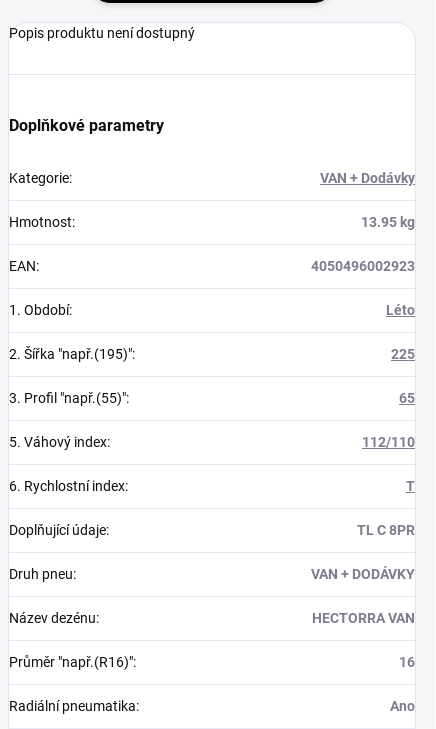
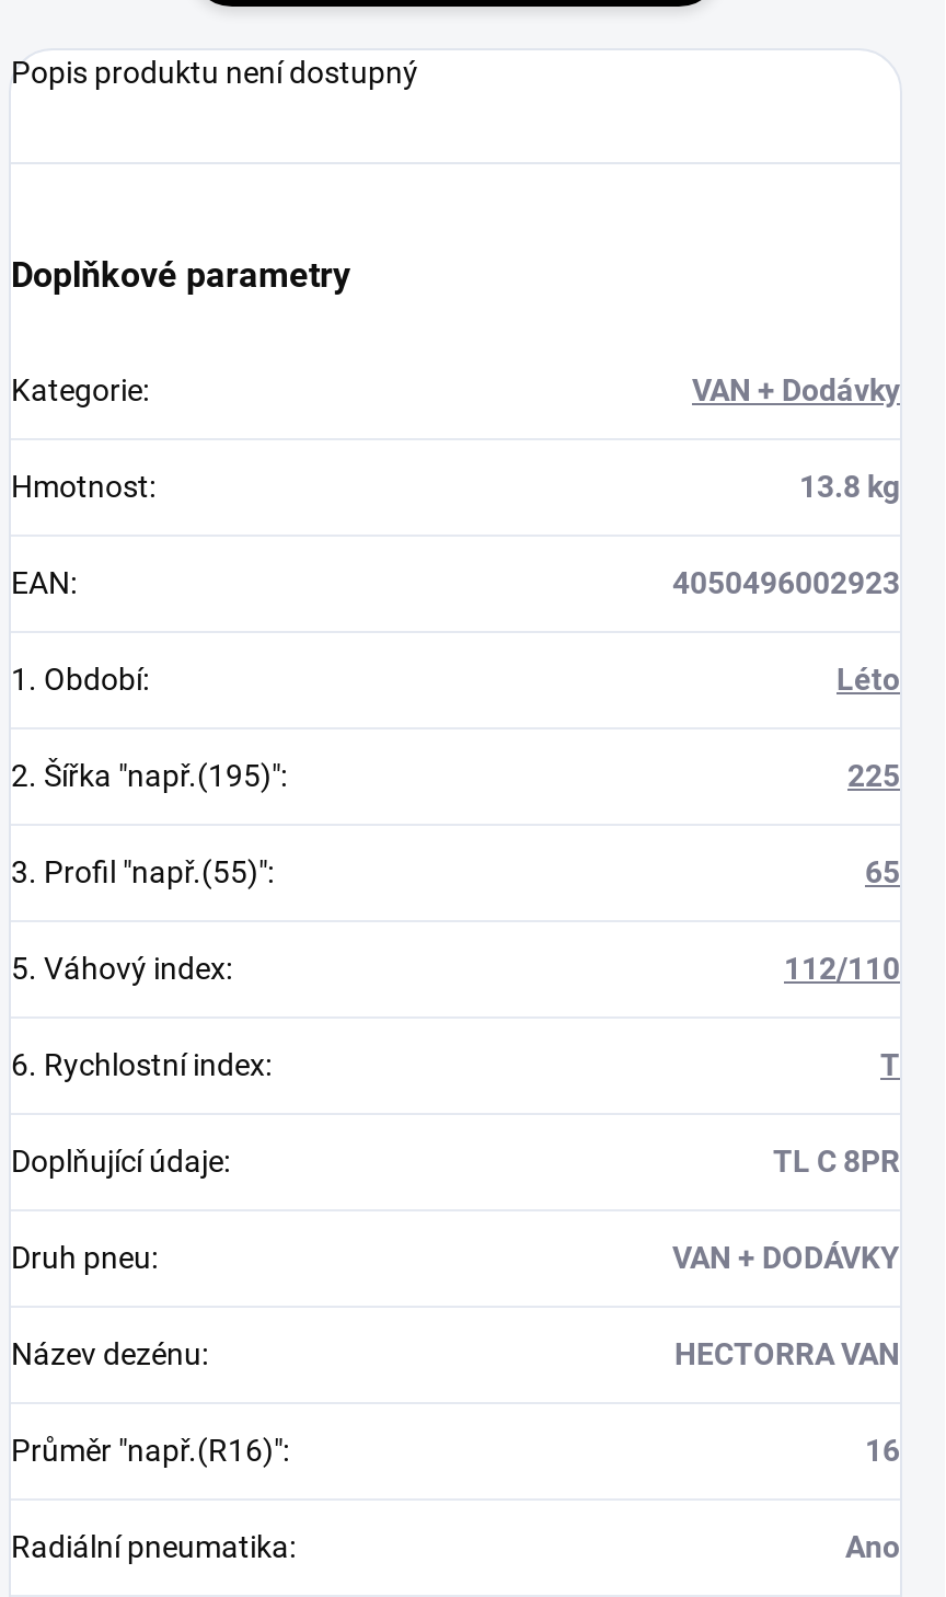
- 13.95 kg
+ 13.8 kg
